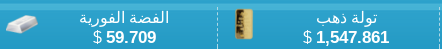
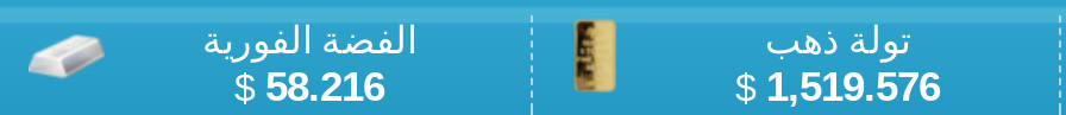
- 59.709
+ 58.216

- 1,547.861
+ 1,519.576
